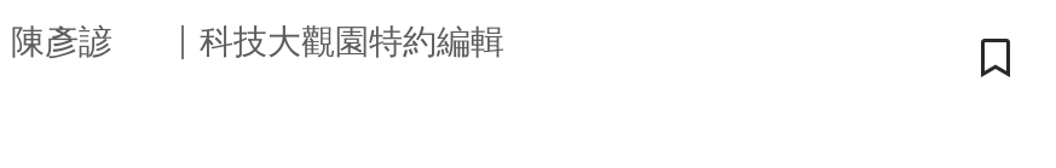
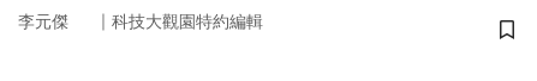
- 陳彥諺
+ 李元傑
